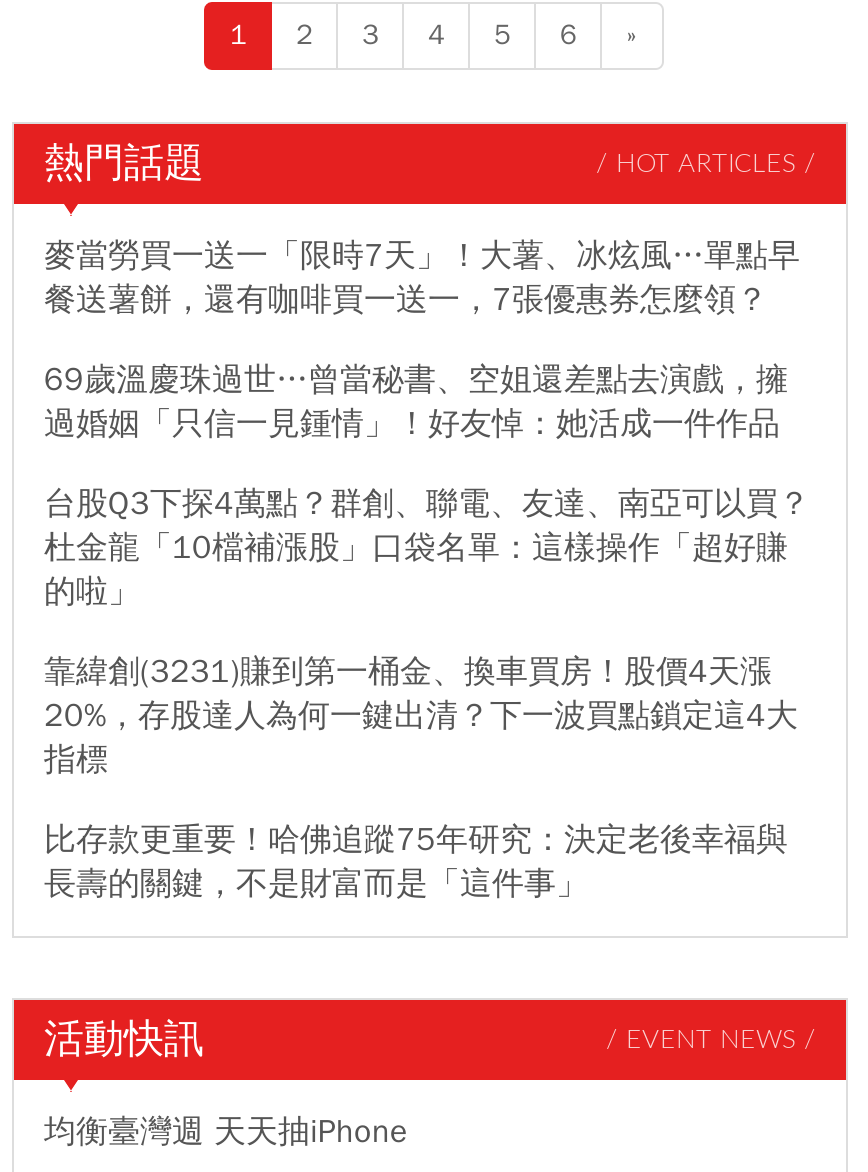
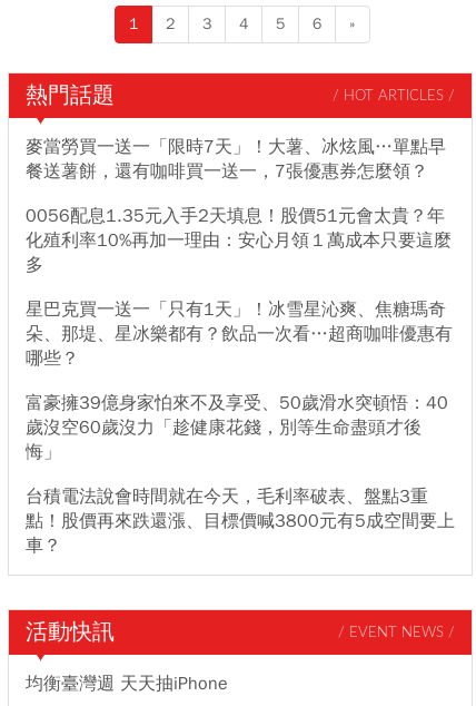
- 69歲溫慶珠過世…曾當秘書、空姐還差點去演戲，擁
- 過婚姻「只信一見鍾情」！好友悼：她活成一件作品
+ 0056配息1.35元入手2天填息！股價51元會太貴？年
+ 化殖利率10%再加一理由：安心月領１萬成本只要這麼
+ 多

- 台股Q3下探4萬點？群創、聯電、友達、南亞可以買？
- 杜金龍「10檔補漲股」口袋名單：這樣操作「超好賺
- 的啦」
+ 星巴克買一送一「只有1天」！冰雪星沁爽、焦糖瑪奇
+ 朵、那堤、星冰樂都有？飲品一次看…超商咖啡優惠有
+ 哪些？

- 靠緯創(3231)賺到第一桶金、換車買房！股價4天漲
- 20%，存股達人為何一鍵出清？下一波買點鎖定這4大
- 指標
+ 富豪擁39億身家怕來不及享受、50歲滑水突頓悟：40
+ 歲沒空60歲沒力「趁健康花錢，別等生命盡頭才後
+ 悔」

- 比存款更重要！哈佛追蹤75年研究：決定老後幸福與
- 長壽的關鍵，不是財富而是「這件事」
+ 台積電法說會時間就在今天，毛利率破表、盤點3重
+ 點！股價再來跌還漲、目標價喊3800元有5成空間要上
+ 車？
